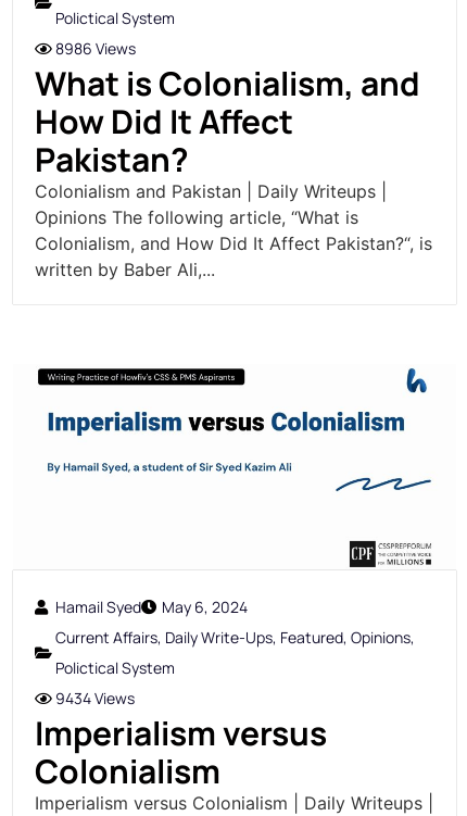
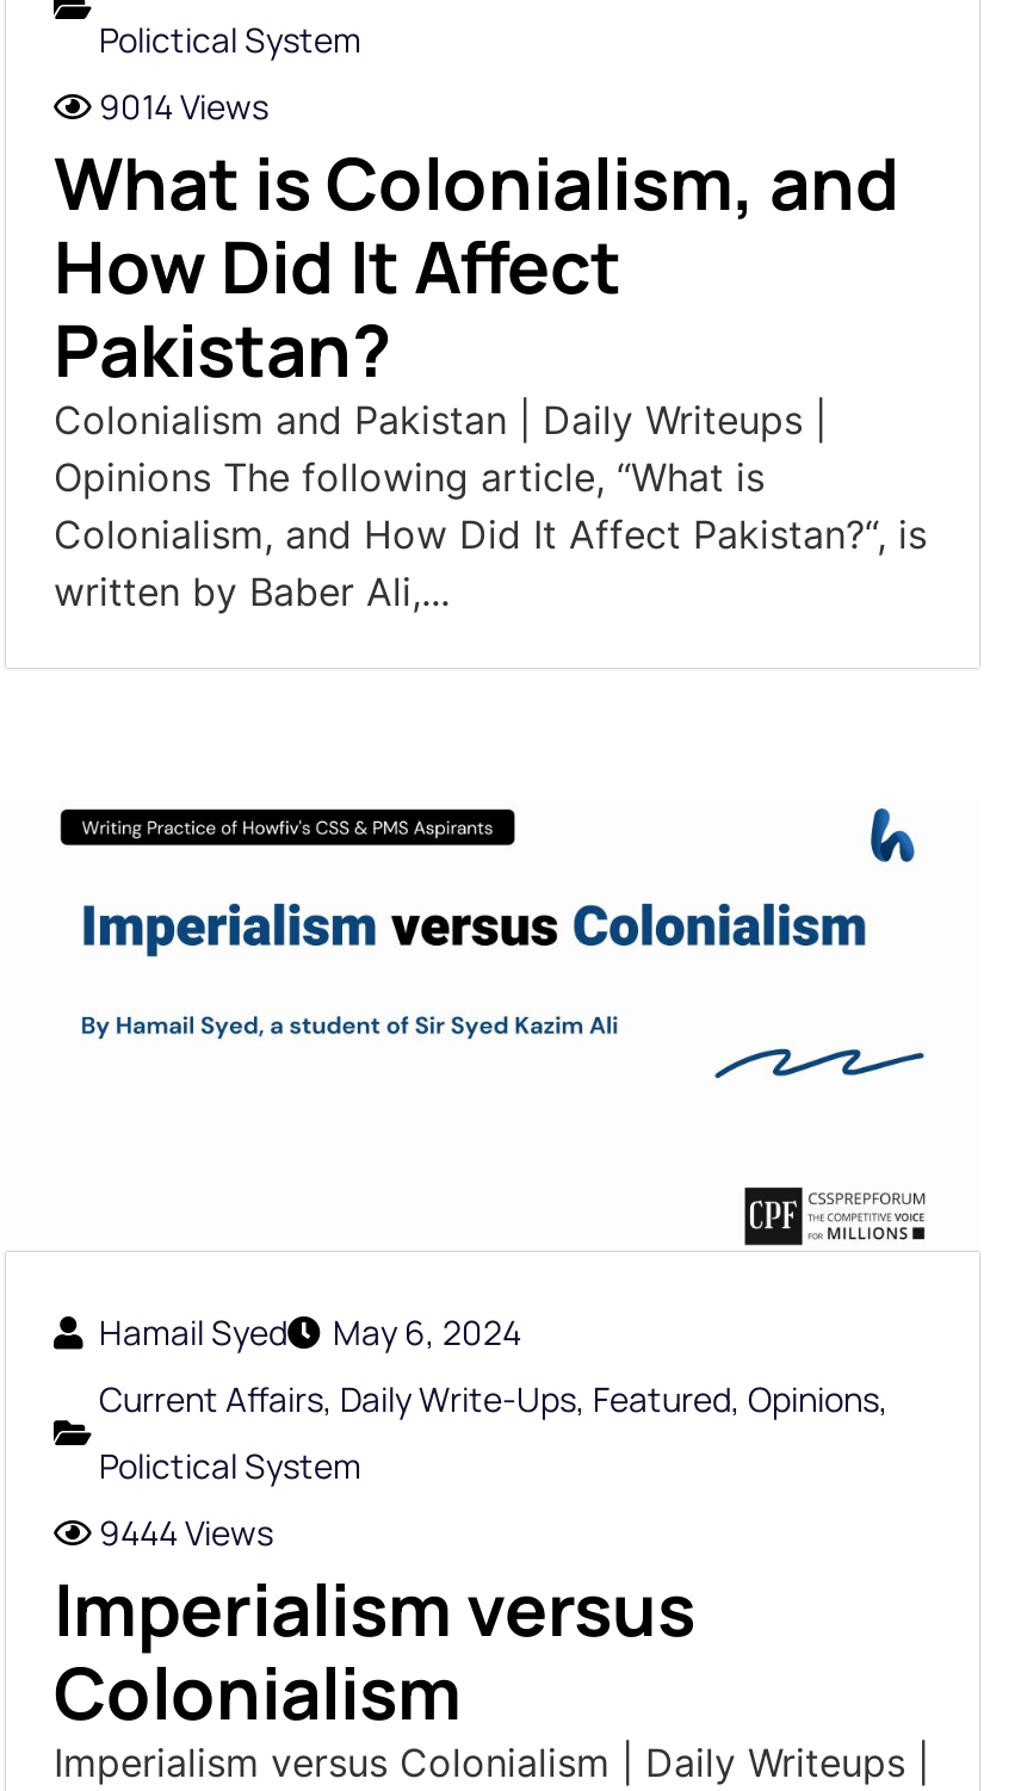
- 8986 Views
+ 9014 Views

- 9434 Views
+ 9444 Views
